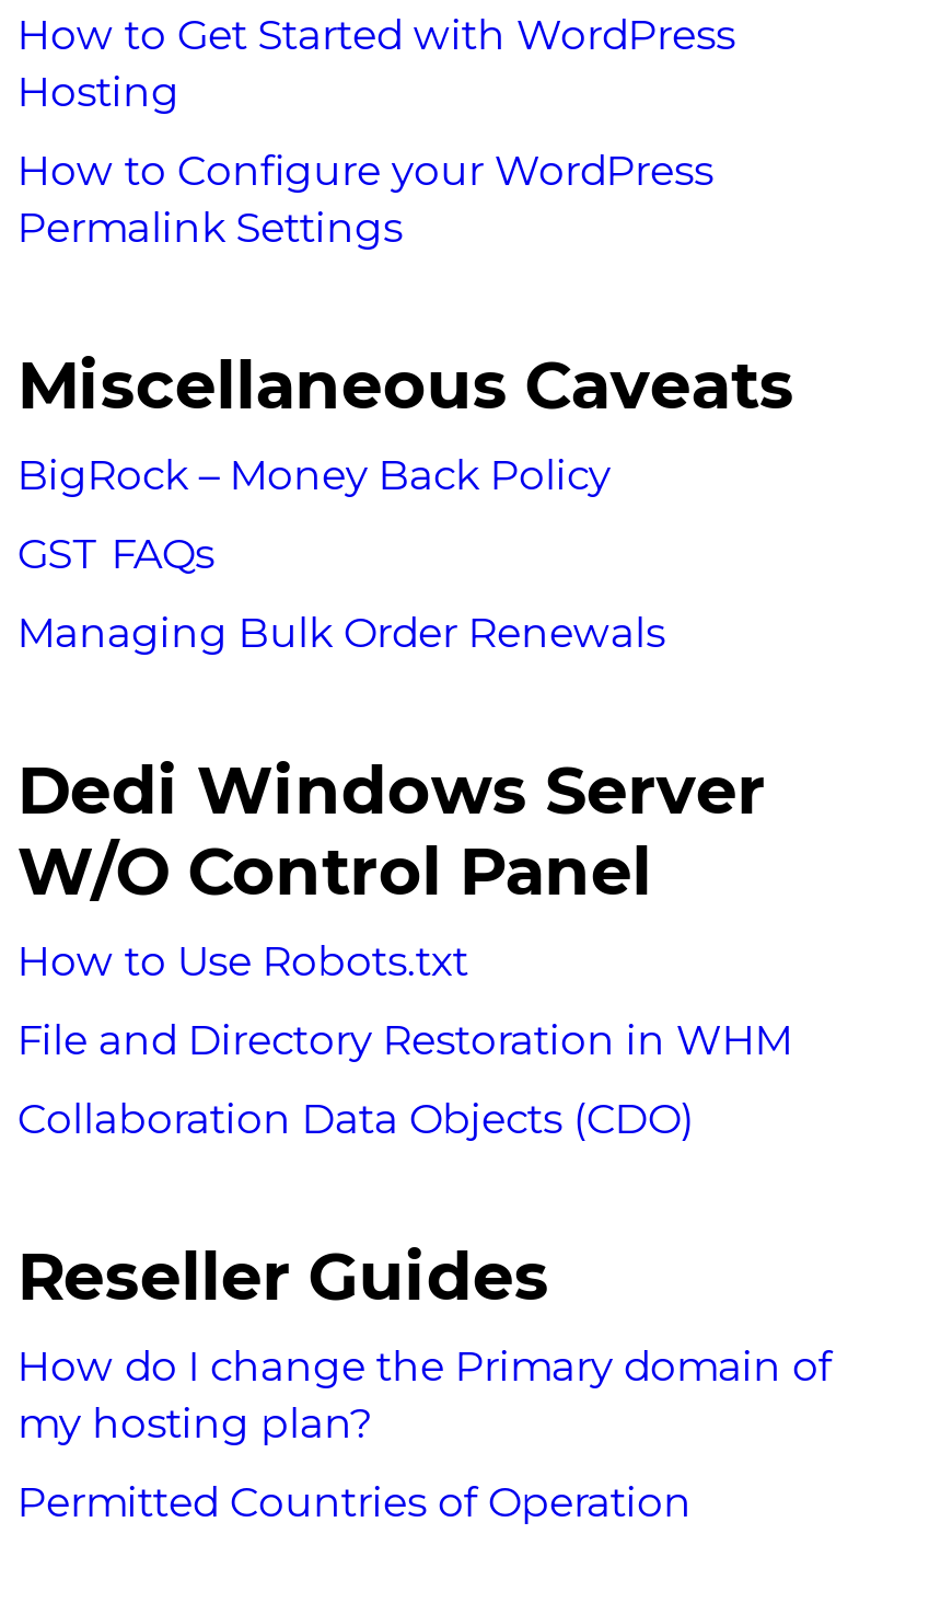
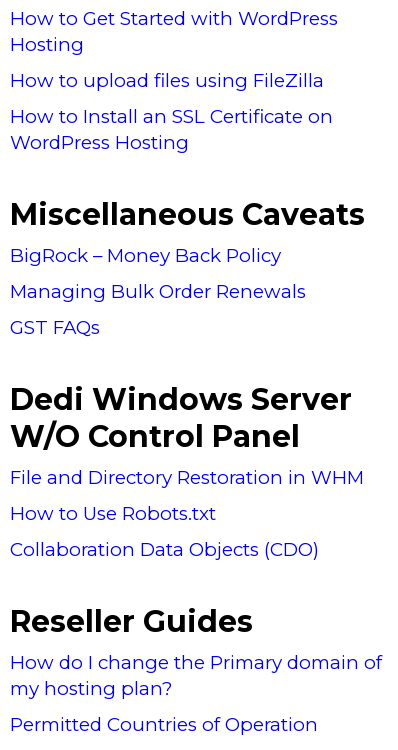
- How to Configure your WordPress
- Permalink Settings
+ How to upload files using FileZilla
+ How to Install an SSL Certificate on
+ WordPress Hosting

moved down: GST FAQs

moved down: How to Use Robots.txt
